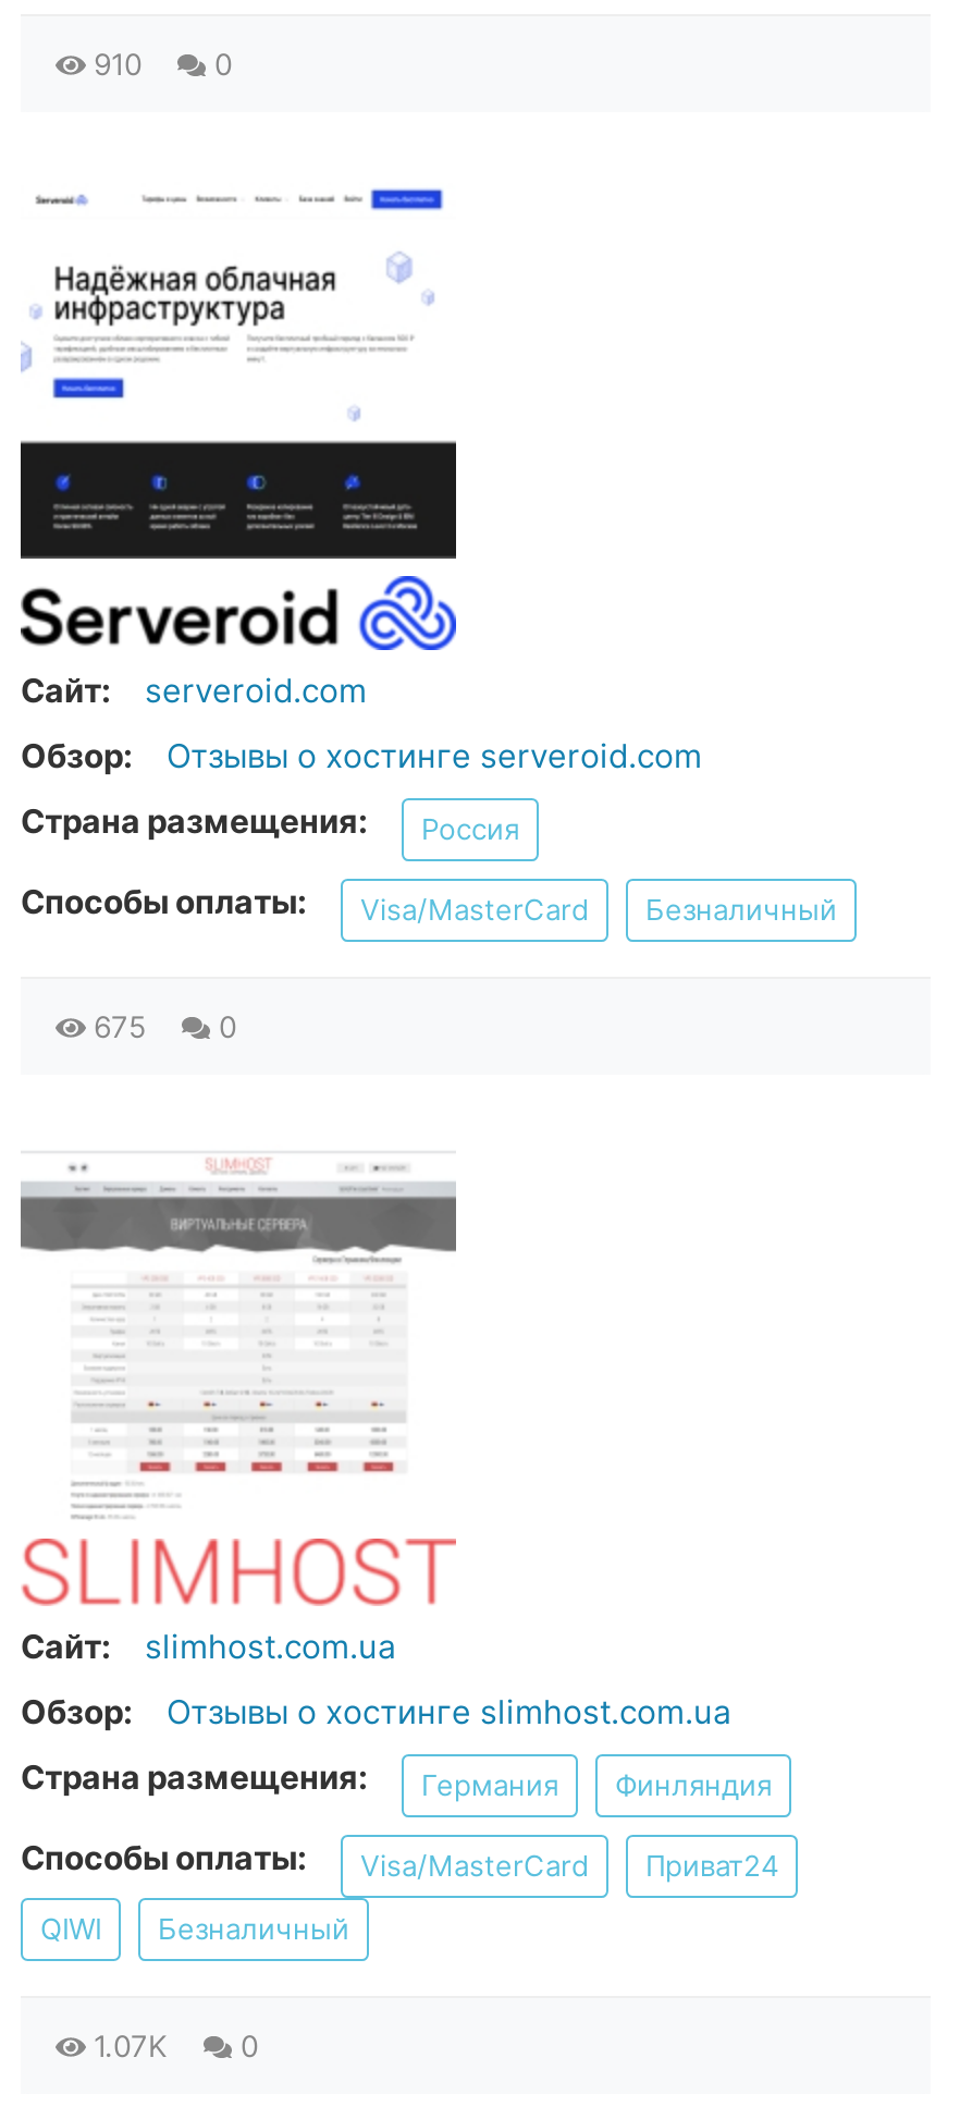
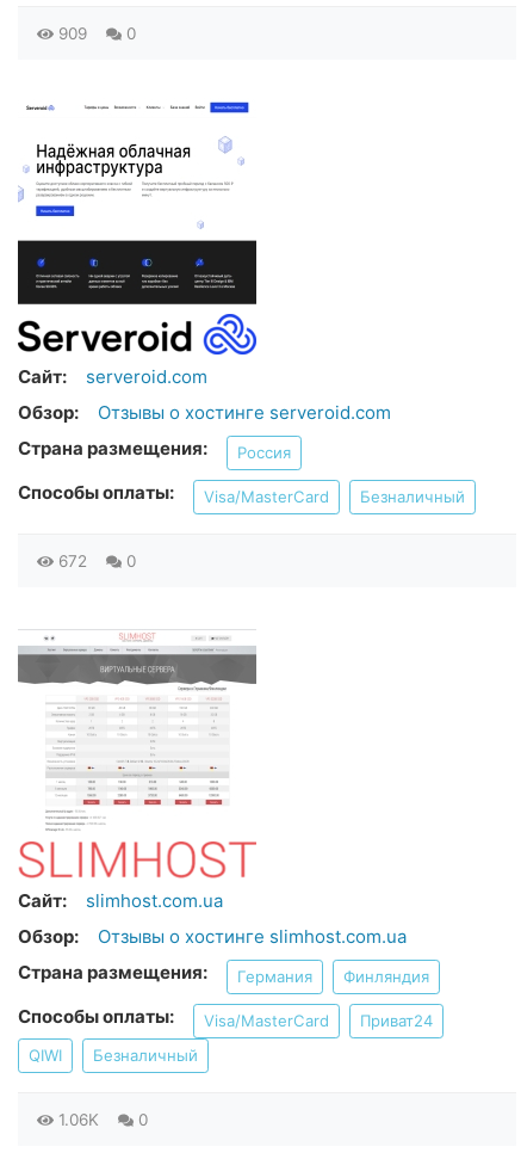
- 910
+ 909

- 675
+ 672

- 1.07K
+ 1.06K
